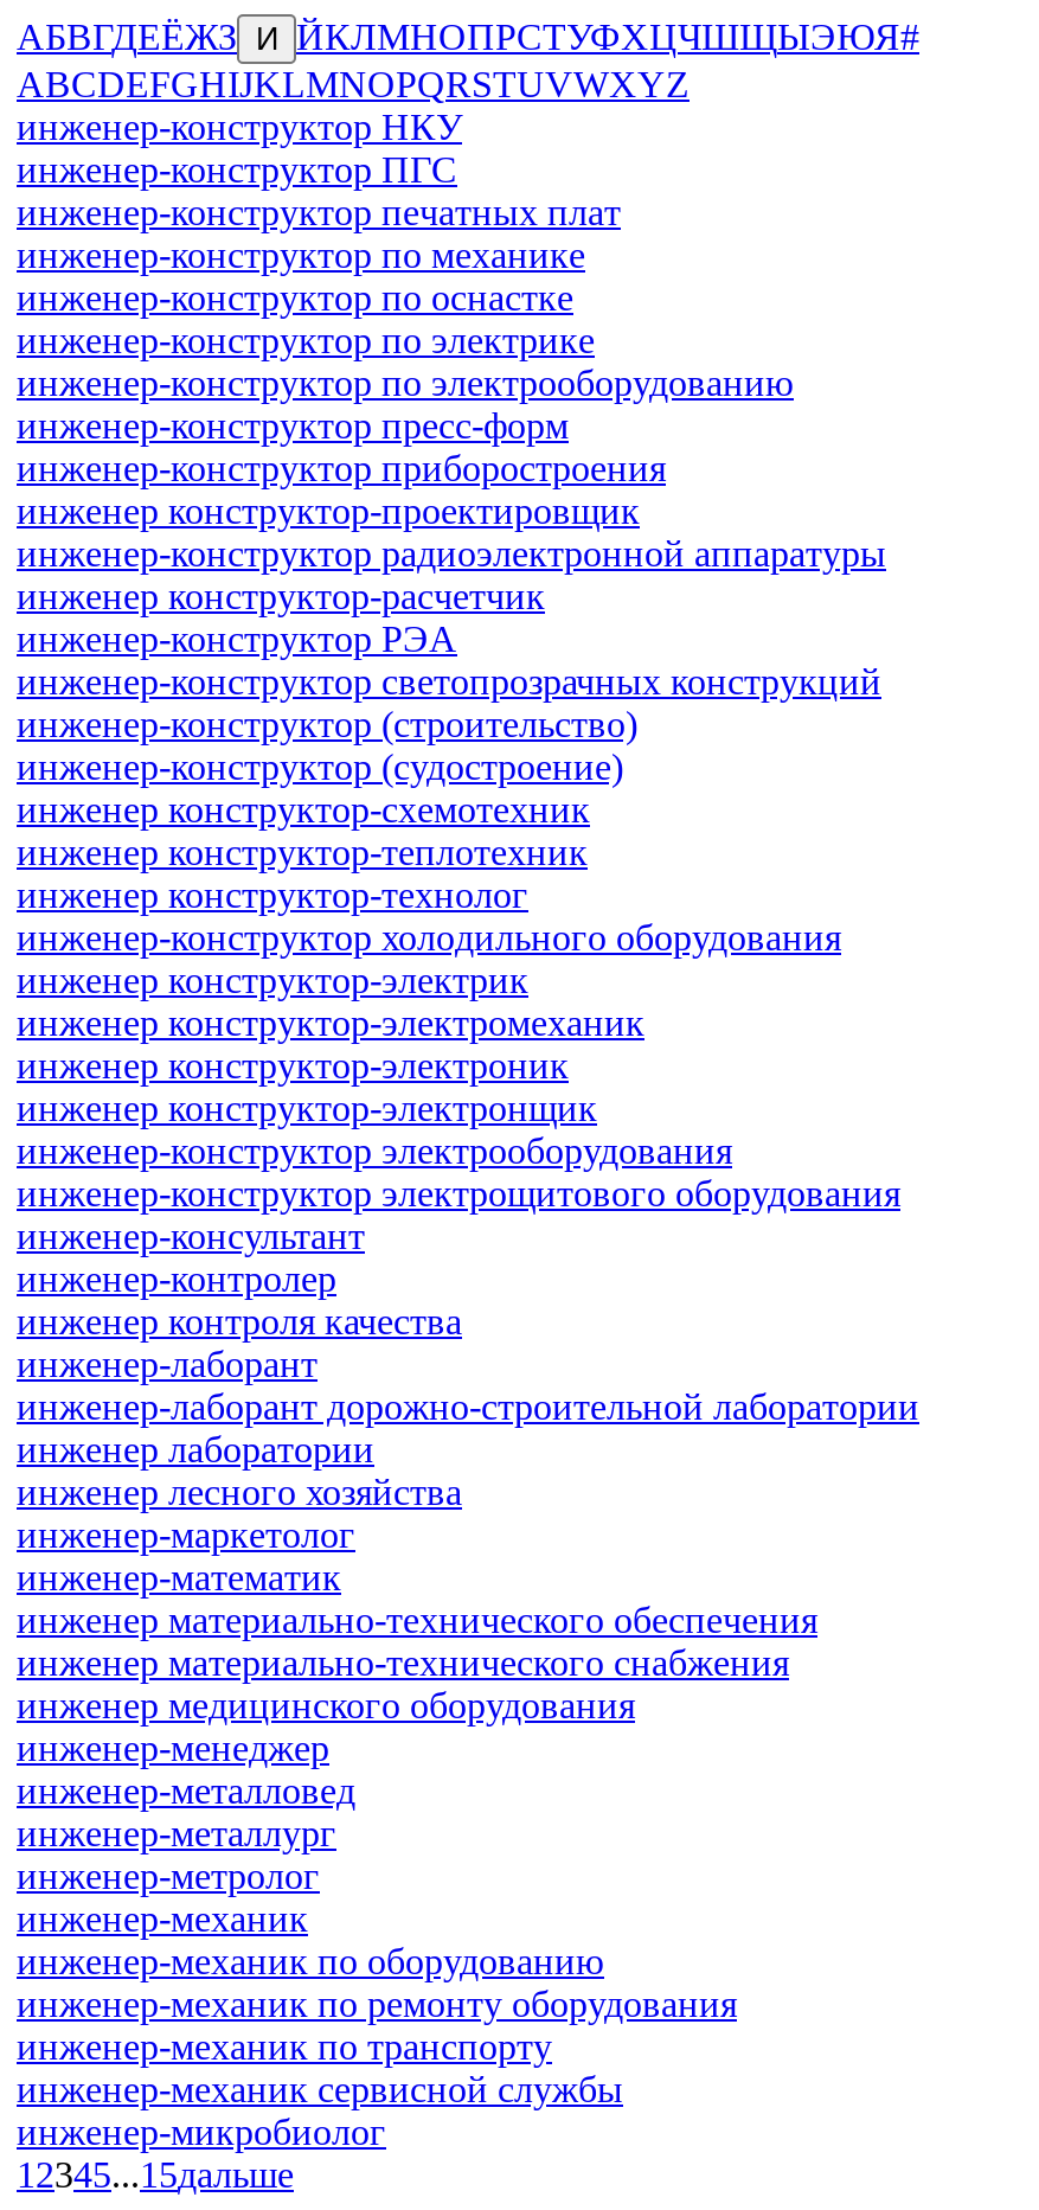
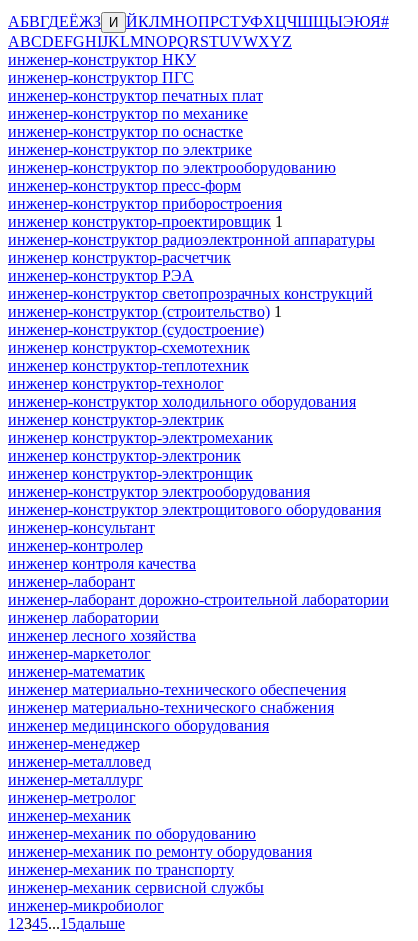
- инженер конструктор-проектировщик
+ инженер конструктор-проектировщик 1

- инженер-конструктор (строительство)
+ инженер-конструктор (строительство) 1
